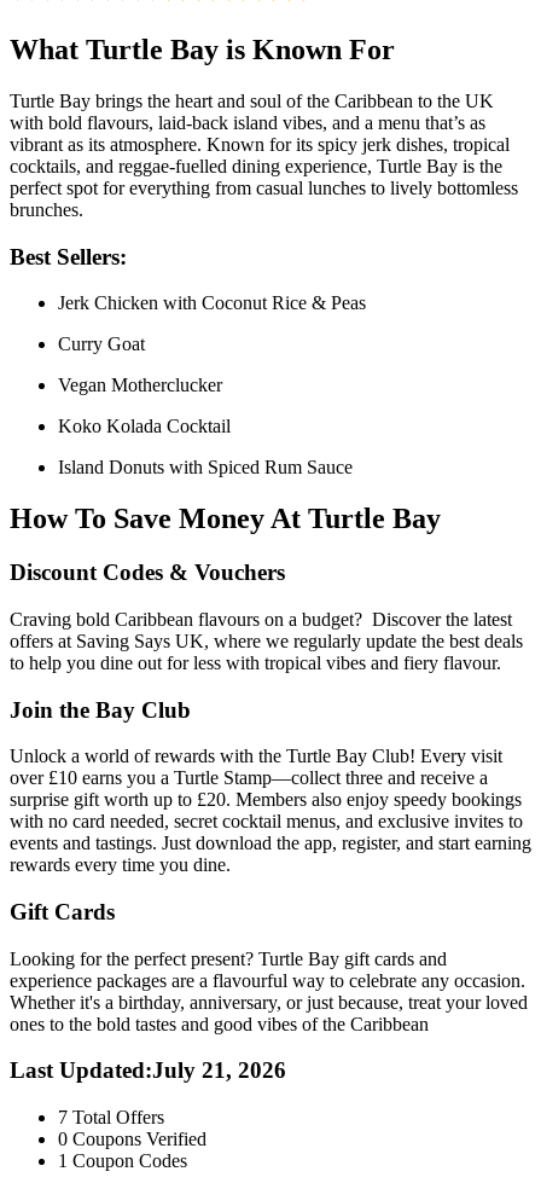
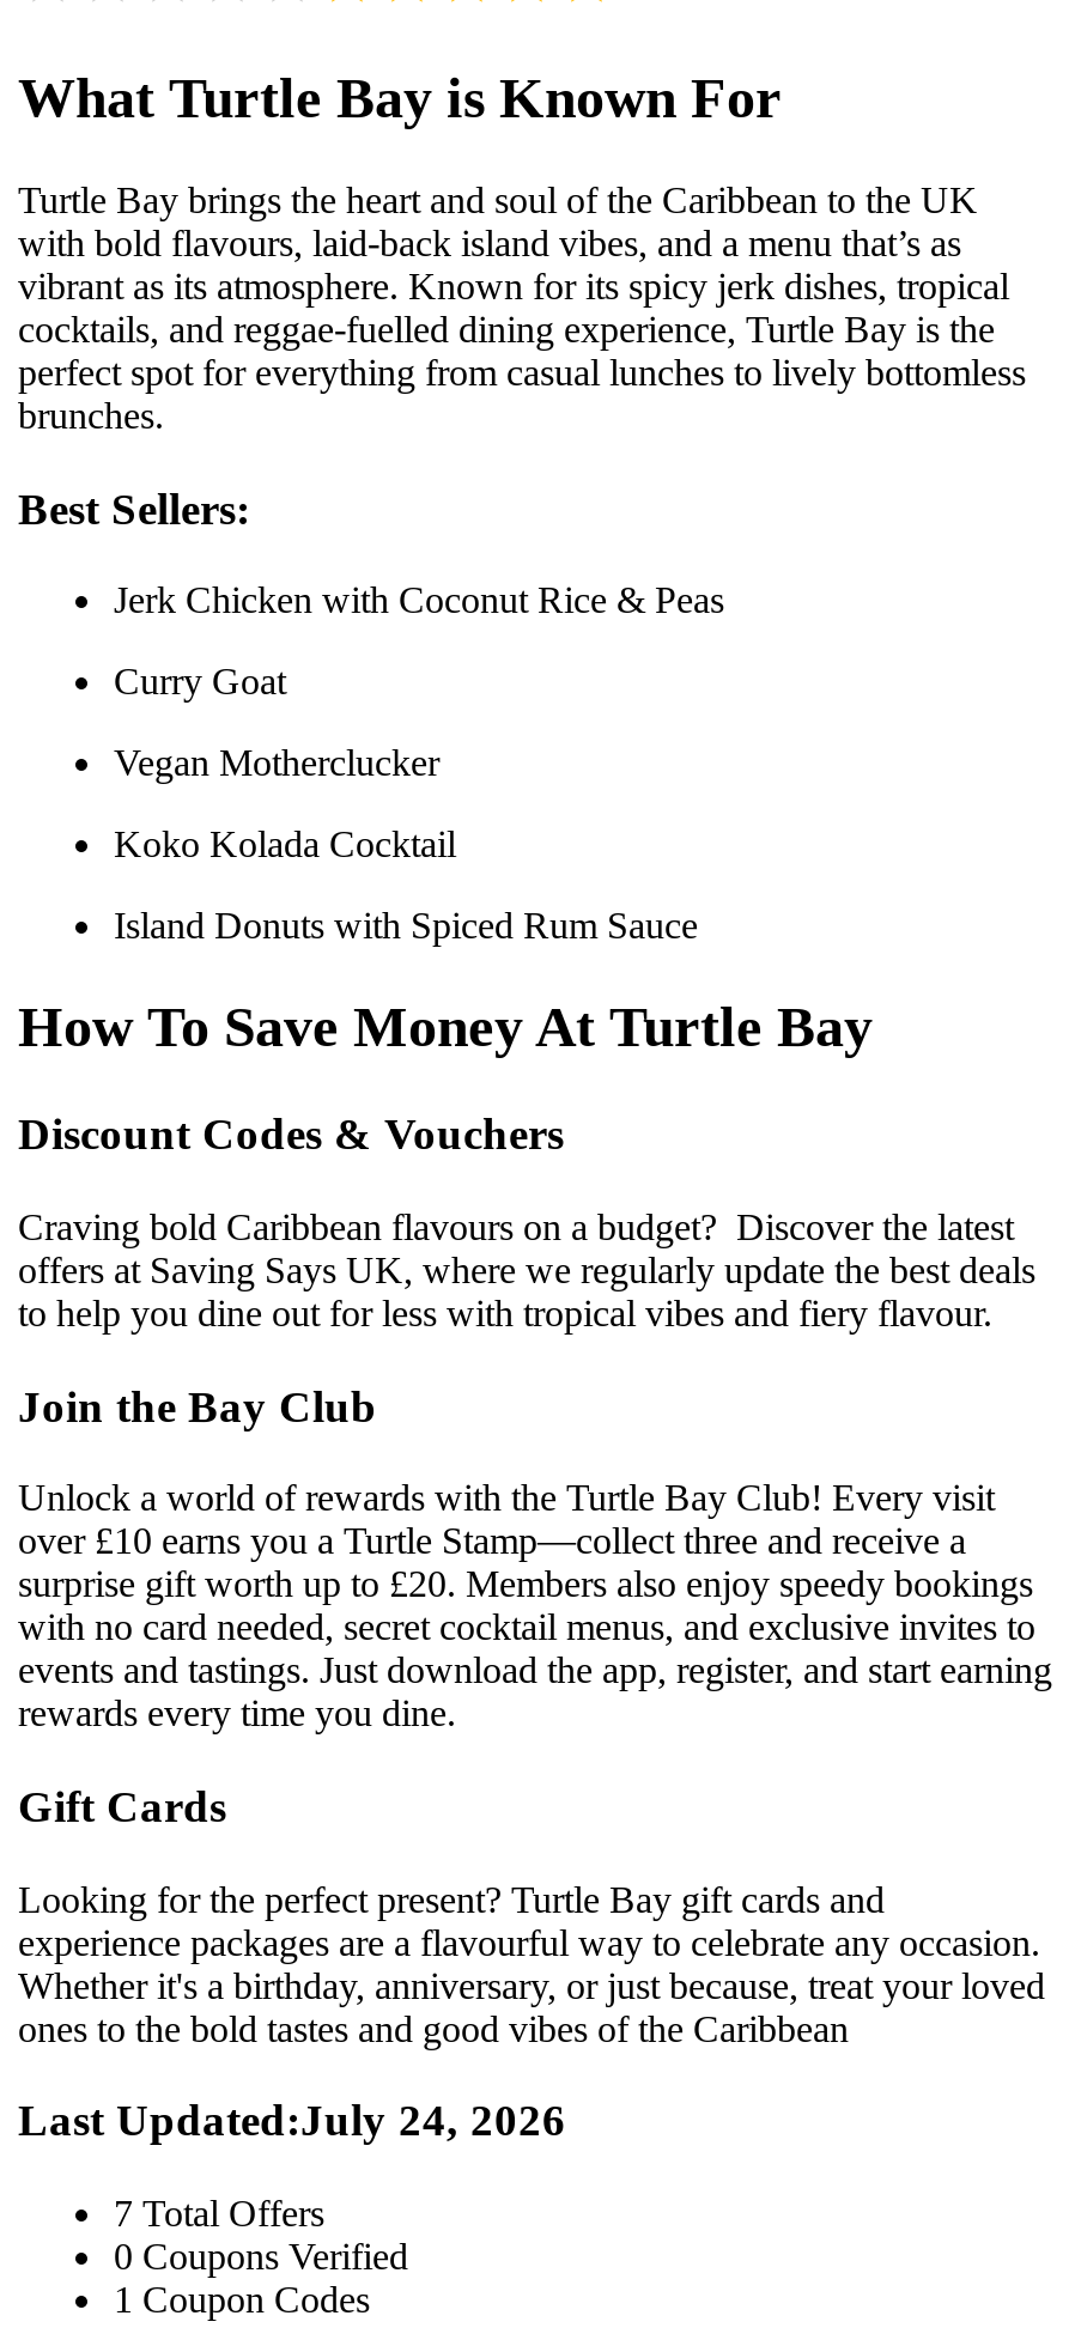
- Last Updated:July 21, 2026
+ Last Updated:July 24, 2026
